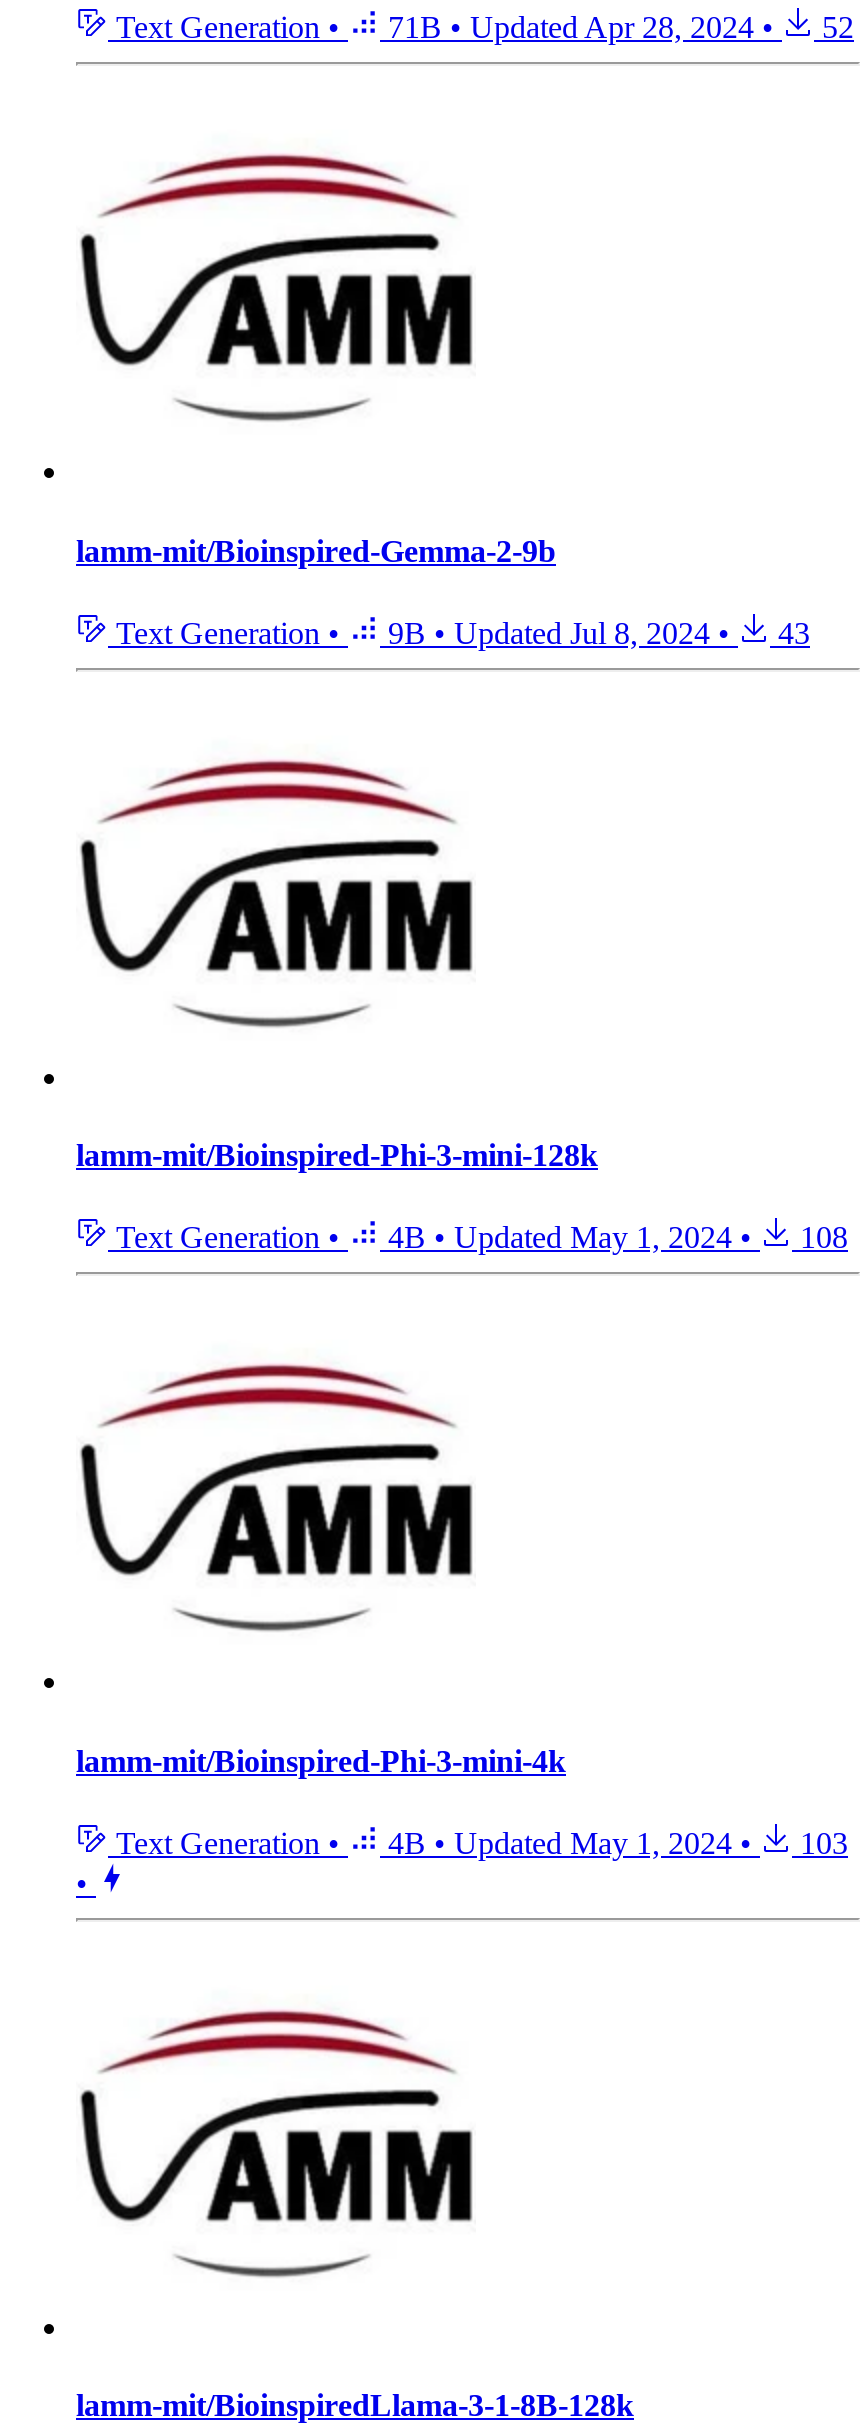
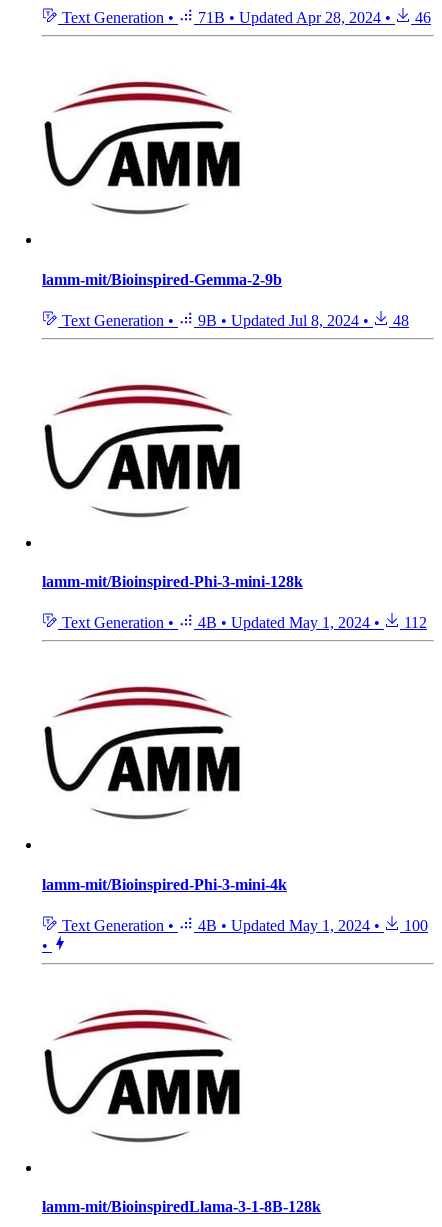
- Text Generation • 71B • Updated Apr 28, 2024 • 52
+ Text Generation • 71B • Updated Apr 28, 2024 • 46

- Text Generation • 9B • Updated Jul 8, 2024 • 43
+ Text Generation • 9B • Updated Jul 8, 2024 • 48

- Text Generation • 4B • Updated May 1, 2024 • 108
+ Text Generation • 4B • Updated May 1, 2024 • 112

- Text Generation • 4B • Updated May 1, 2024 • 103
+ Text Generation • 4B • Updated May 1, 2024 • 100
